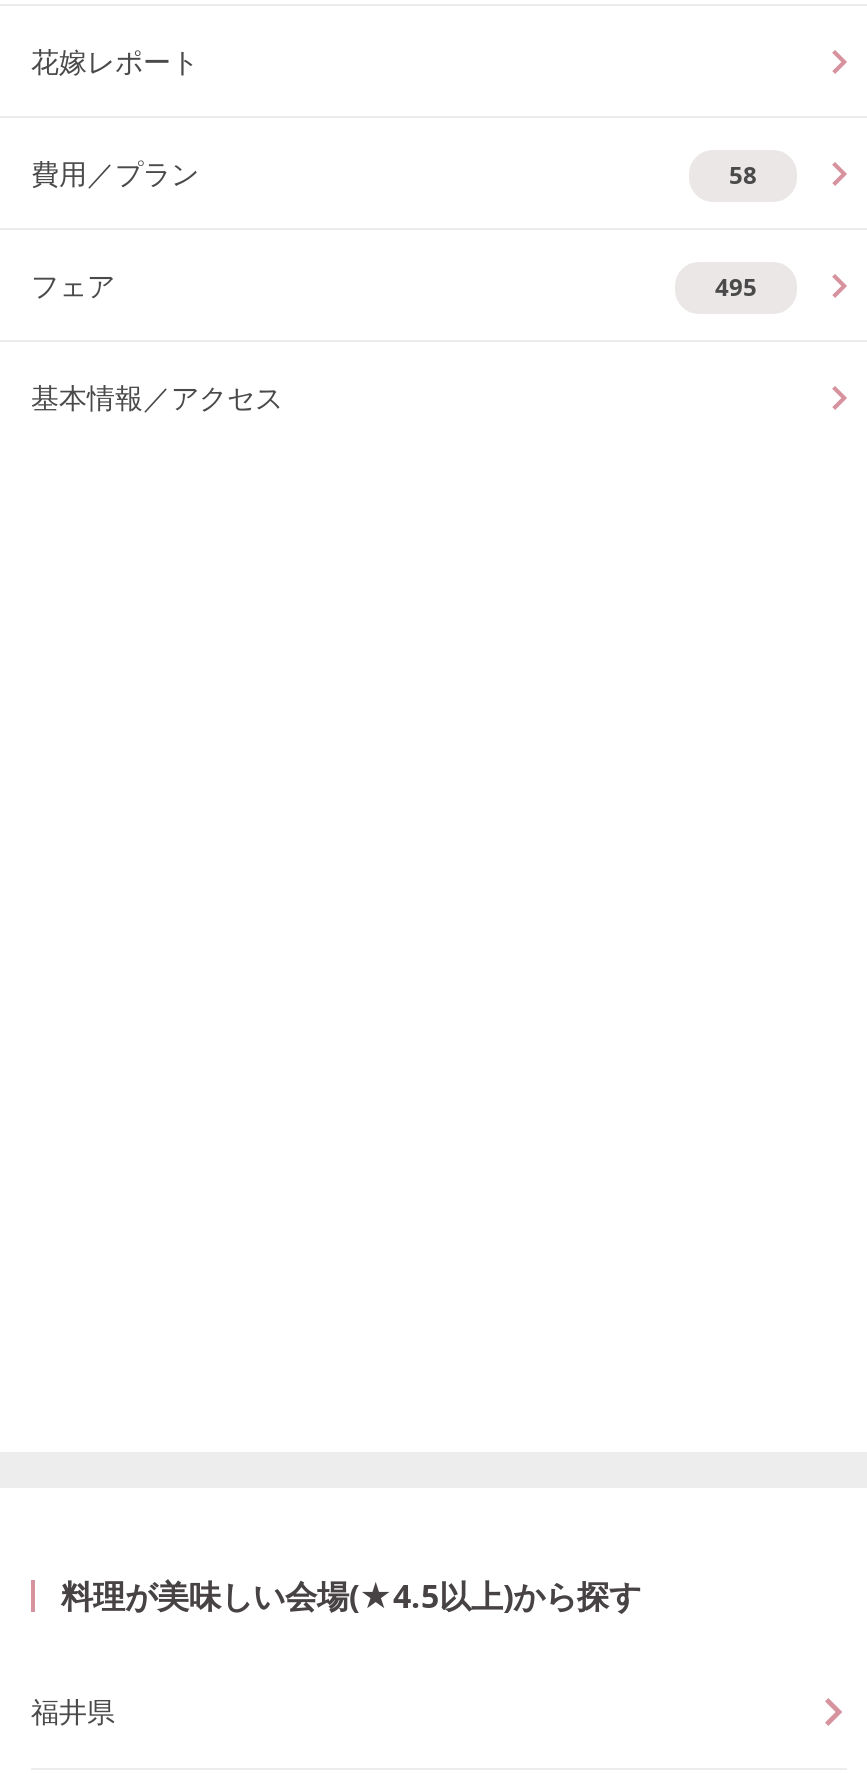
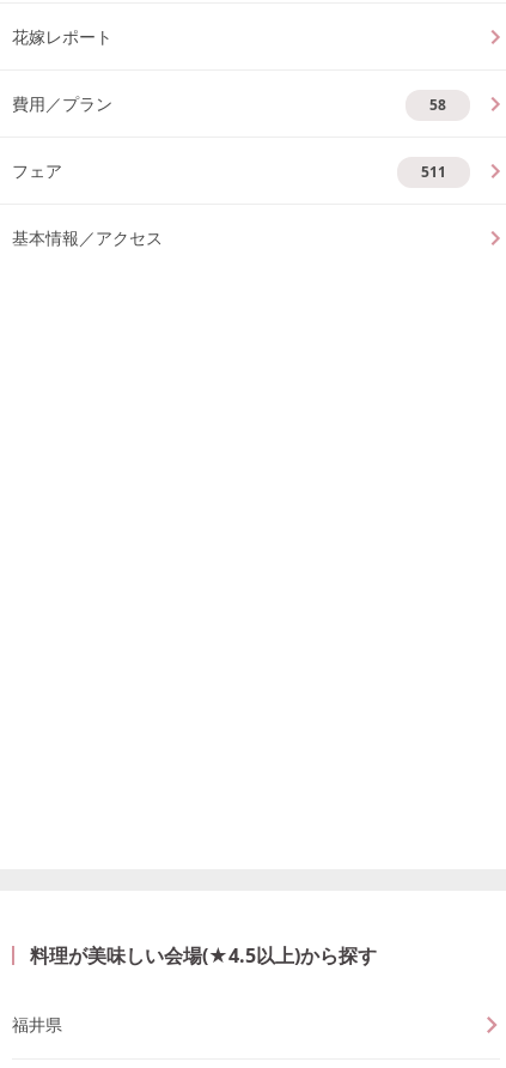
- 495
+ 511
